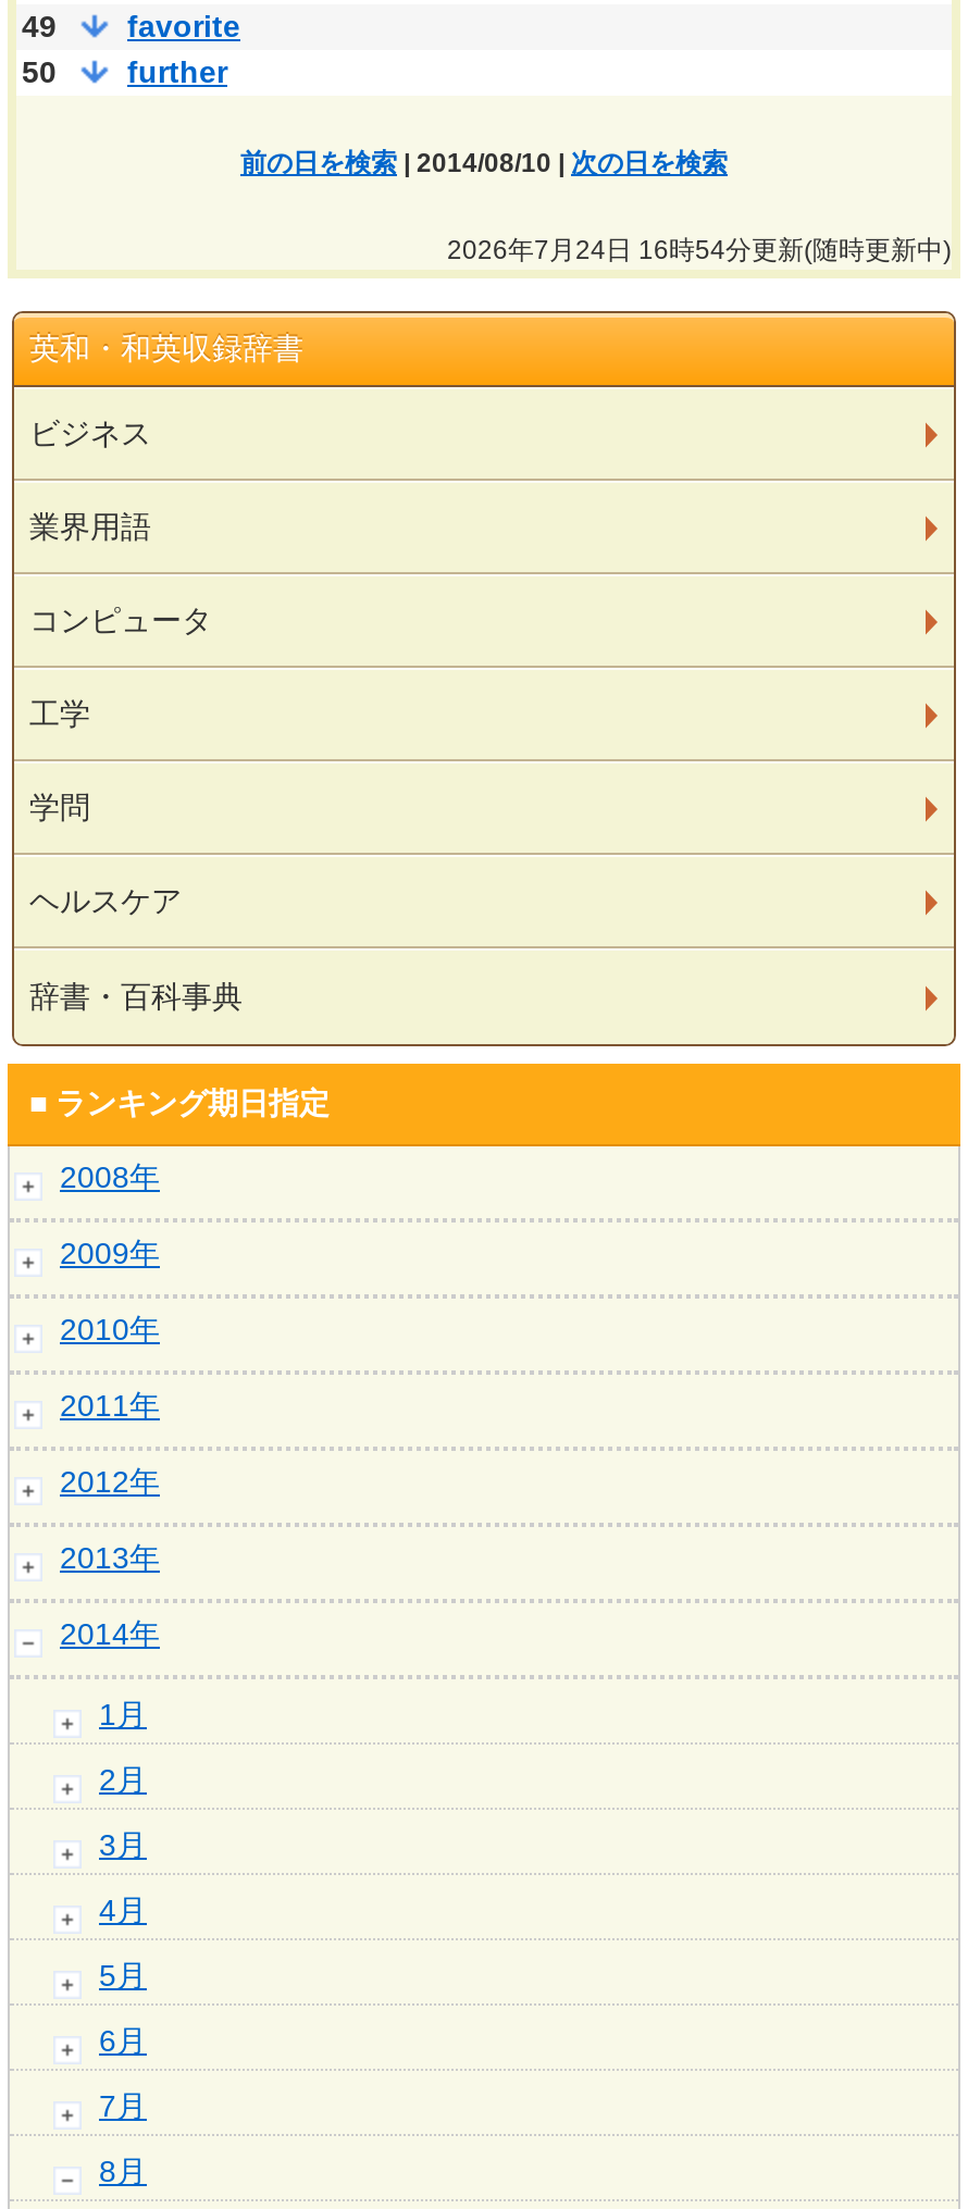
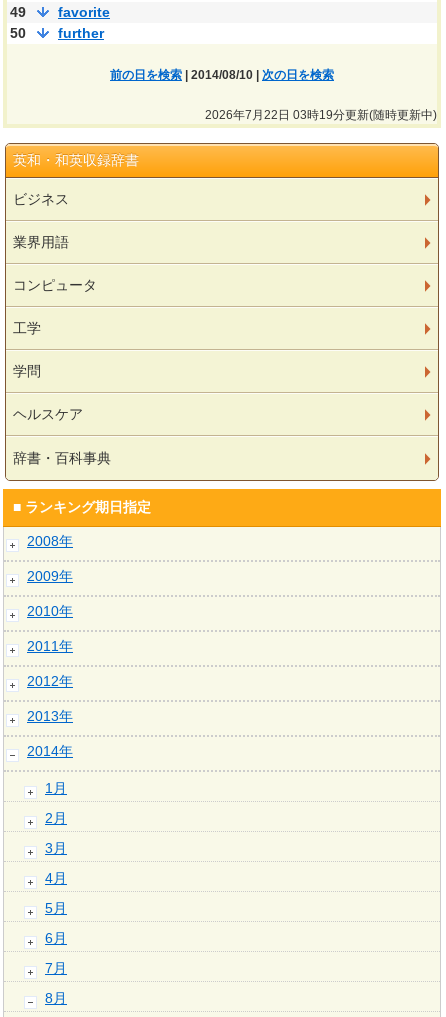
- 2026年7月24日 16時54分更新(随時更新中)
+ 2026年7月22日 03時19分更新(随時更新中)
